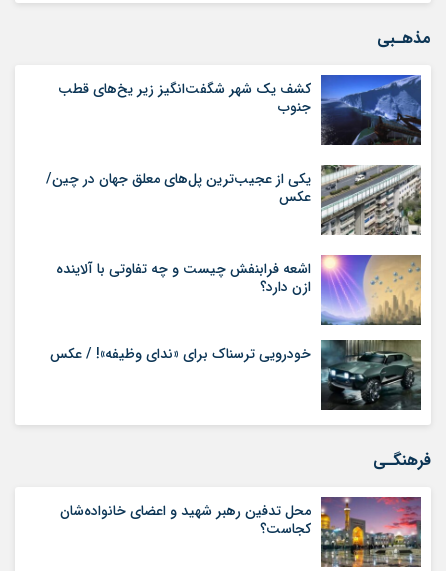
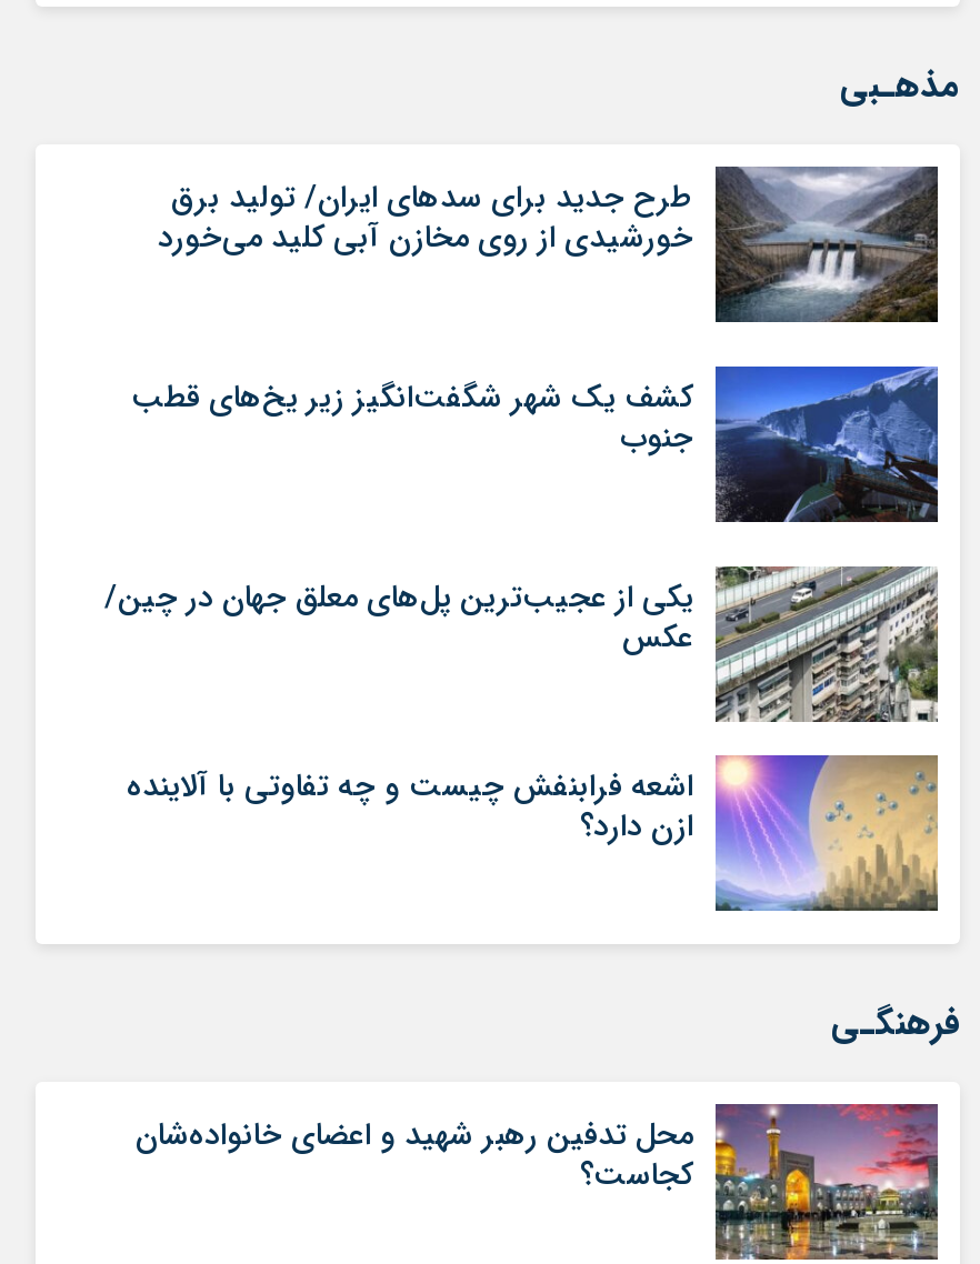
+ [image]
+ طرح جدید برای سدهای ایران/ تولید برق
+ خورشیدی از روی مخازن آبی کلید می‌خورد

moved down: [image] | کشف یک شهر شگفت‌انگیز زیر یخ‌های قطب | جنوب | یکی از عجیب‌ترین پل‌های معلق جهان در چین/

moved down: [image] | اشعه فرابنفش چیست و چه تفاوتی با آلاینده | ازن دارد؟

- [image]
- خودرویی ترسناک برای «ندای وظیفه»! / عکس
